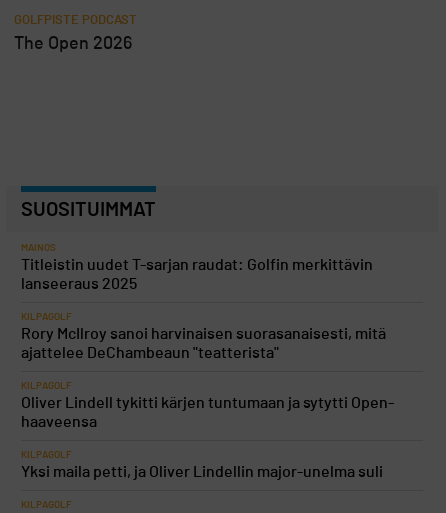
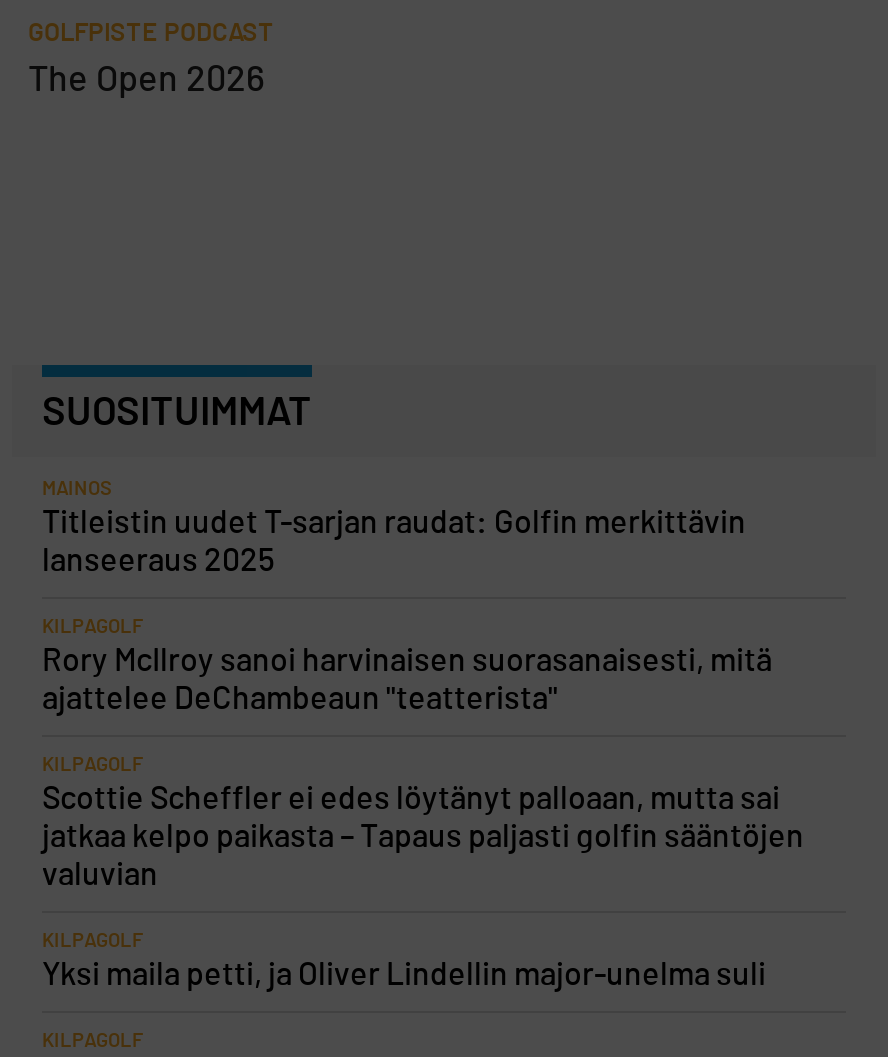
- Oliver Lindell tykitti kärjen tuntumaan ja sytytti Open-
- haaveensa
+ Scottie Scheffler ei edes löytänyt palloaan, mutta sai
+ jatkaa kelpo paikasta – Tapaus paljasti golfin sääntöjen
+ valuvian
